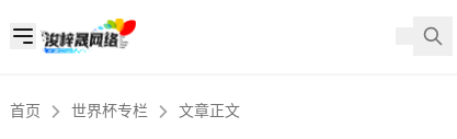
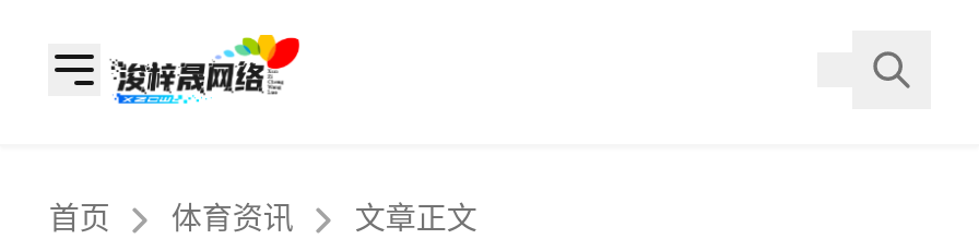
- 世界杯专栏
+ 体育资讯
